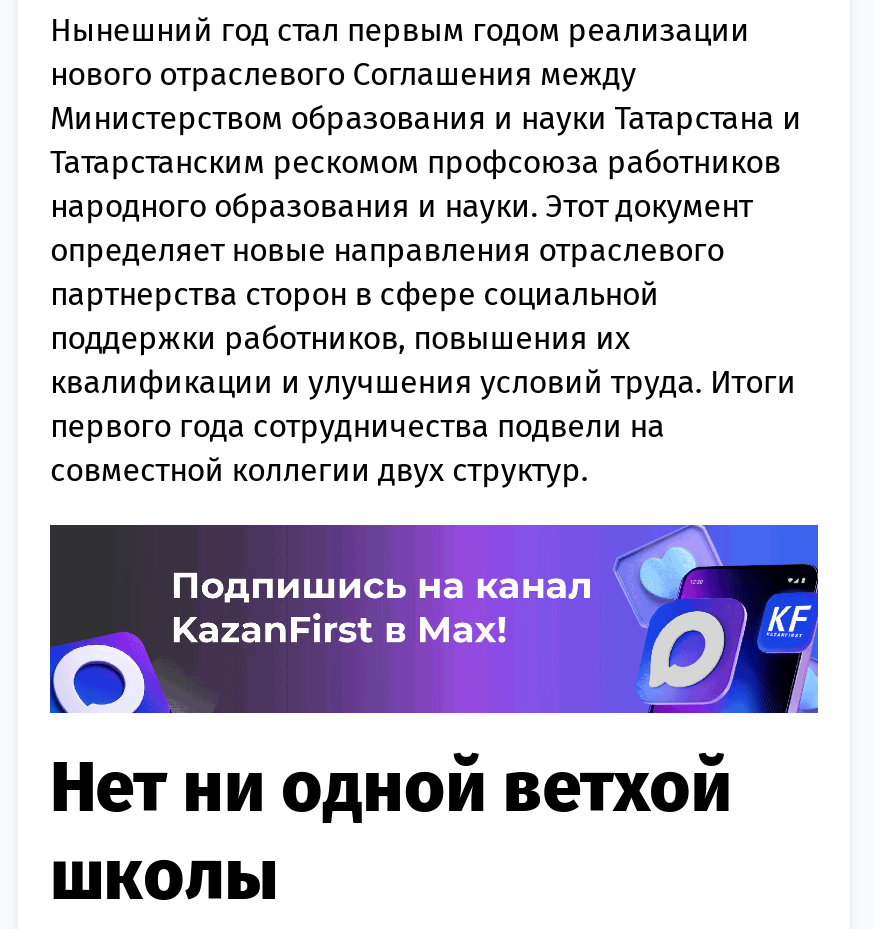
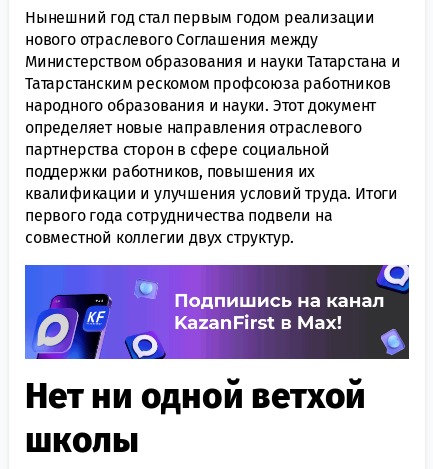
- [image]
+ [image]
